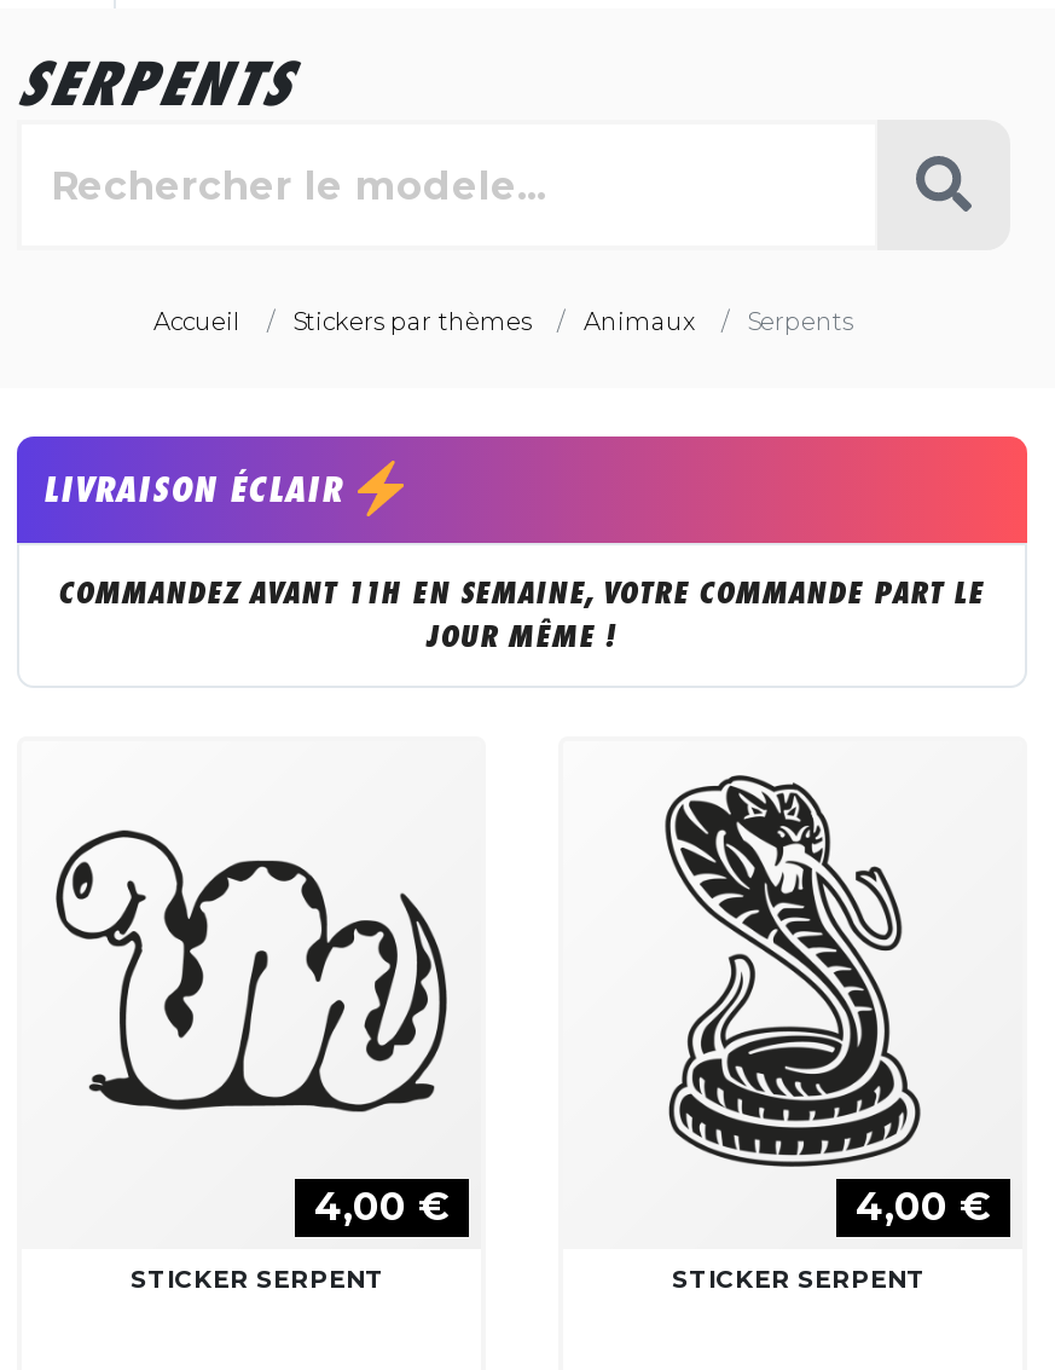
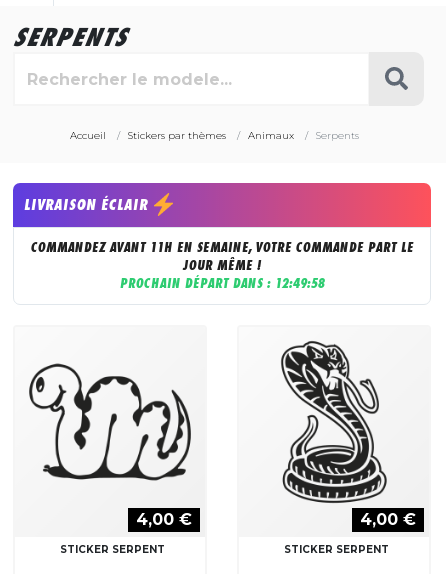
+ PROCHAIN DÉPART DANS : 12:49:58
